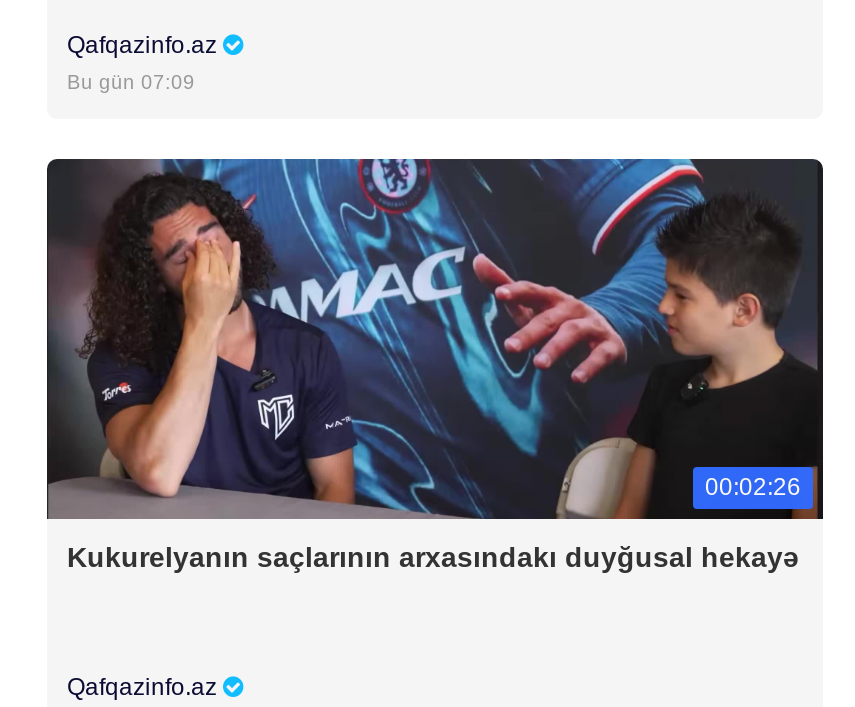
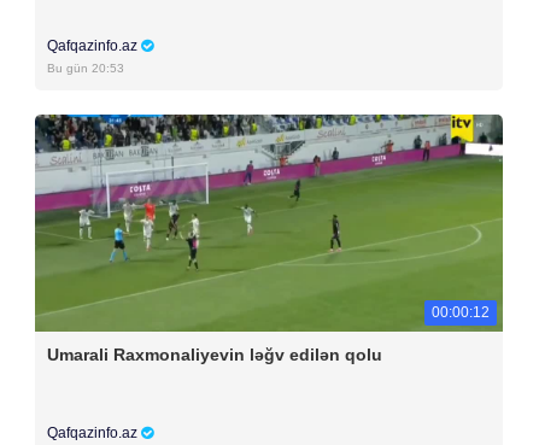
- Bu gün 07:09
+ Bu gün 20:53

- [image]
- 00:02:26
+ [image]
+ 00:00:12

- Kukurelyanın saçlarının arxasındakı duyğusal hekayə
+ Umarali Raxmonaliyevin ləğv edilən qolu
